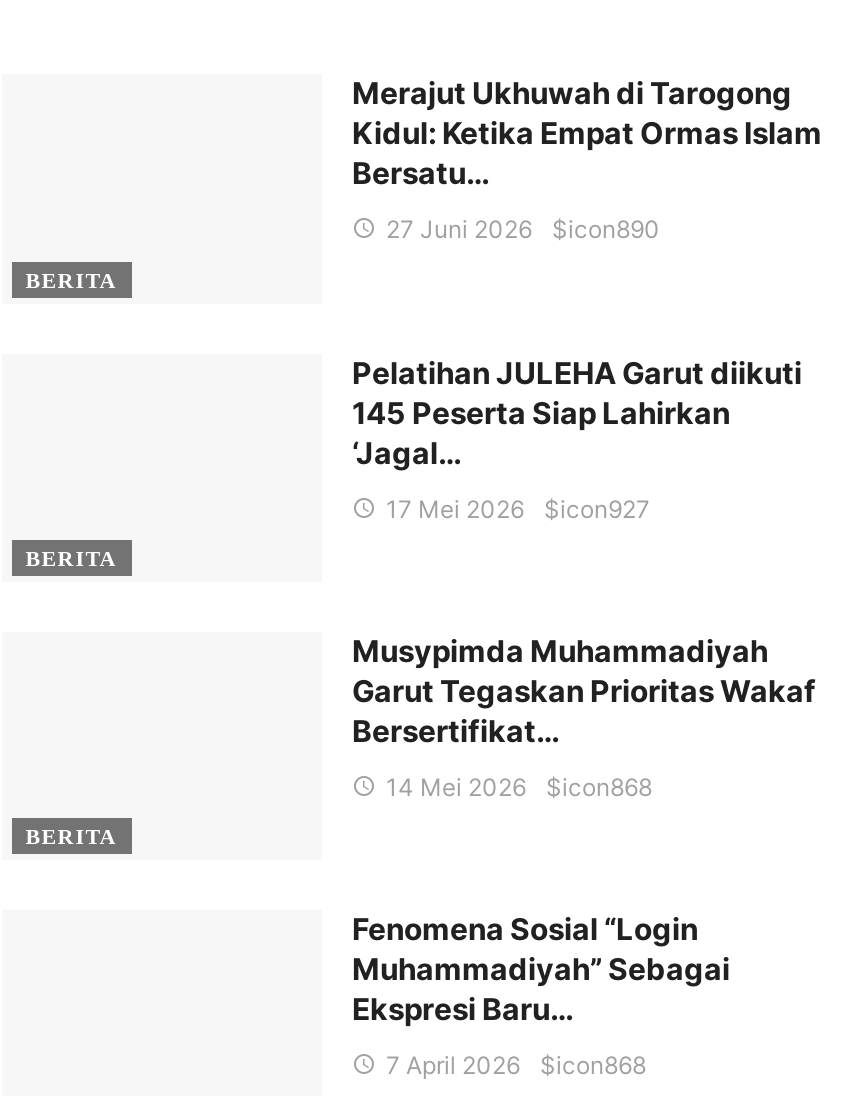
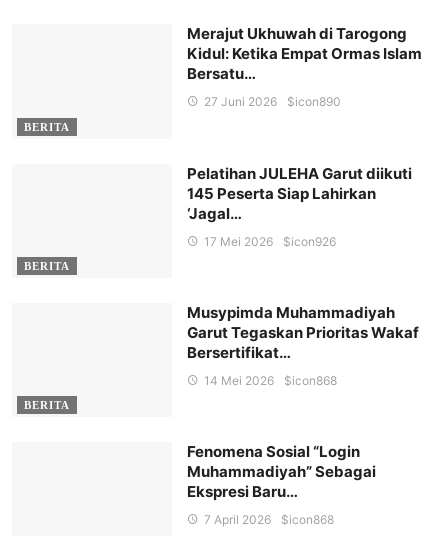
- 17 Mei 2026 $icon927
+ 17 Mei 2026 $icon926
